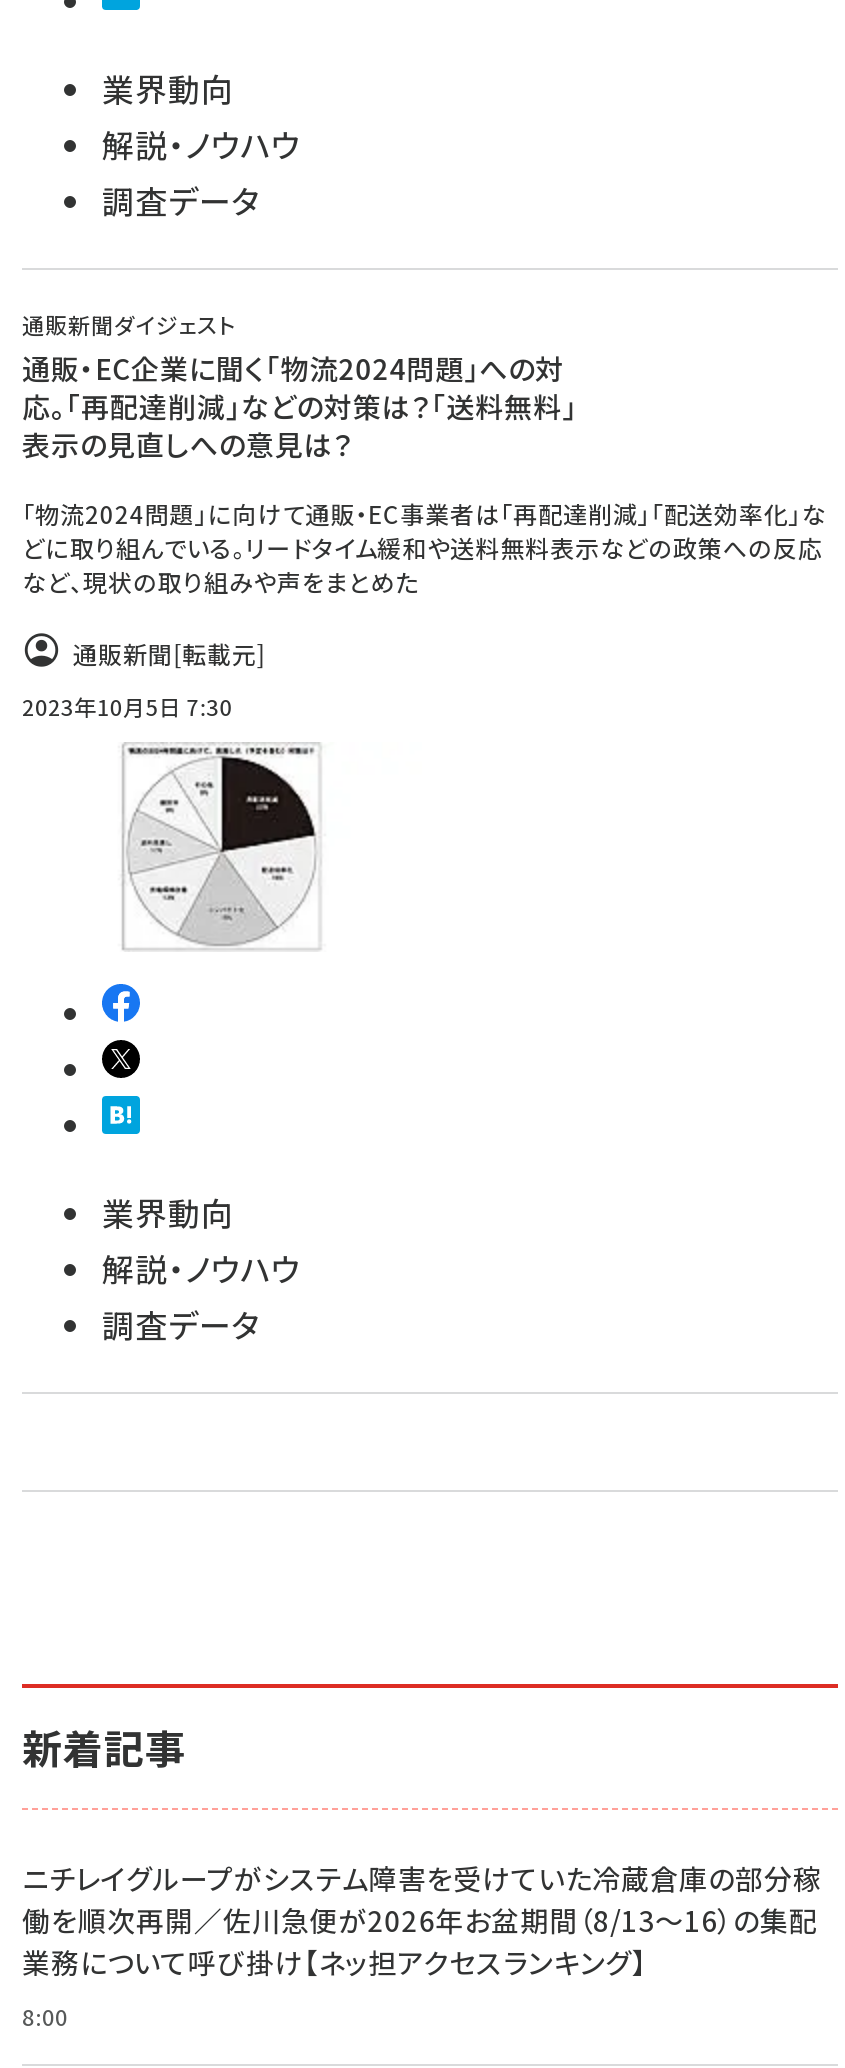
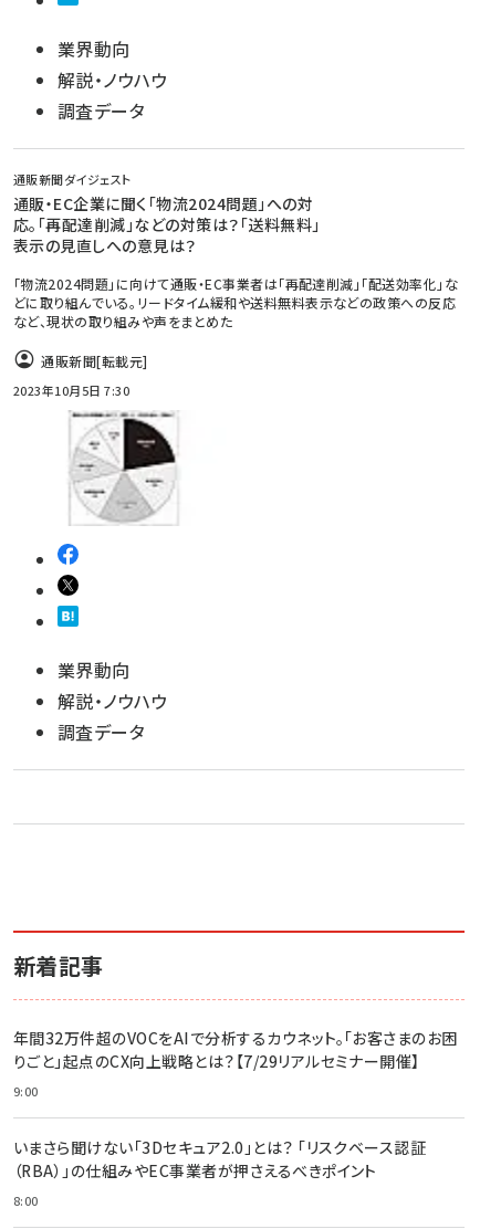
- ニチレイグループがシステム障害を受けていた冷蔵倉庫の部分稼
- 働を順次再開／佐川急便が2026年お盆期間（8/13～16）の集配
- 業務について呼び掛け【ネッ担アクセスランキング】
+ 年間32万件超のVOCをAIで分析するカウネット。「お客さまのお困
+ りごと」起点のCX向上戦略とは？【7/29リアルセミナー開催】
+ 9:00
+ いまさら聞けない「3Dセキュア2.0」とは？ 「リスクベース認証
+ （RBA）」の仕組みやEC事業者が押さえるべきポイント
